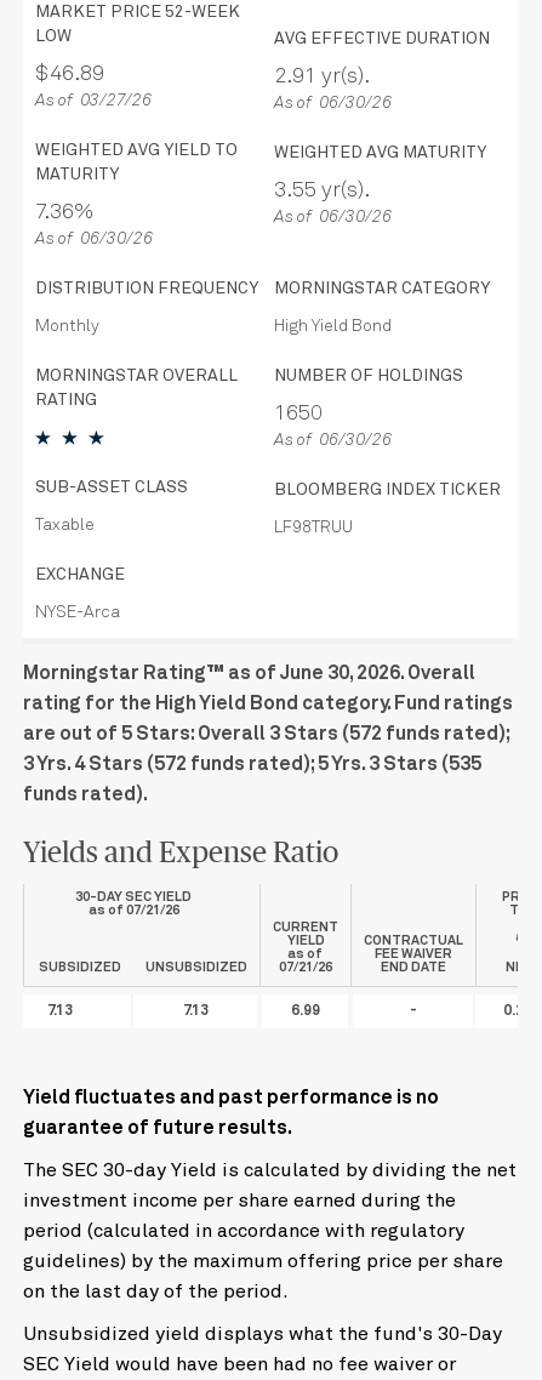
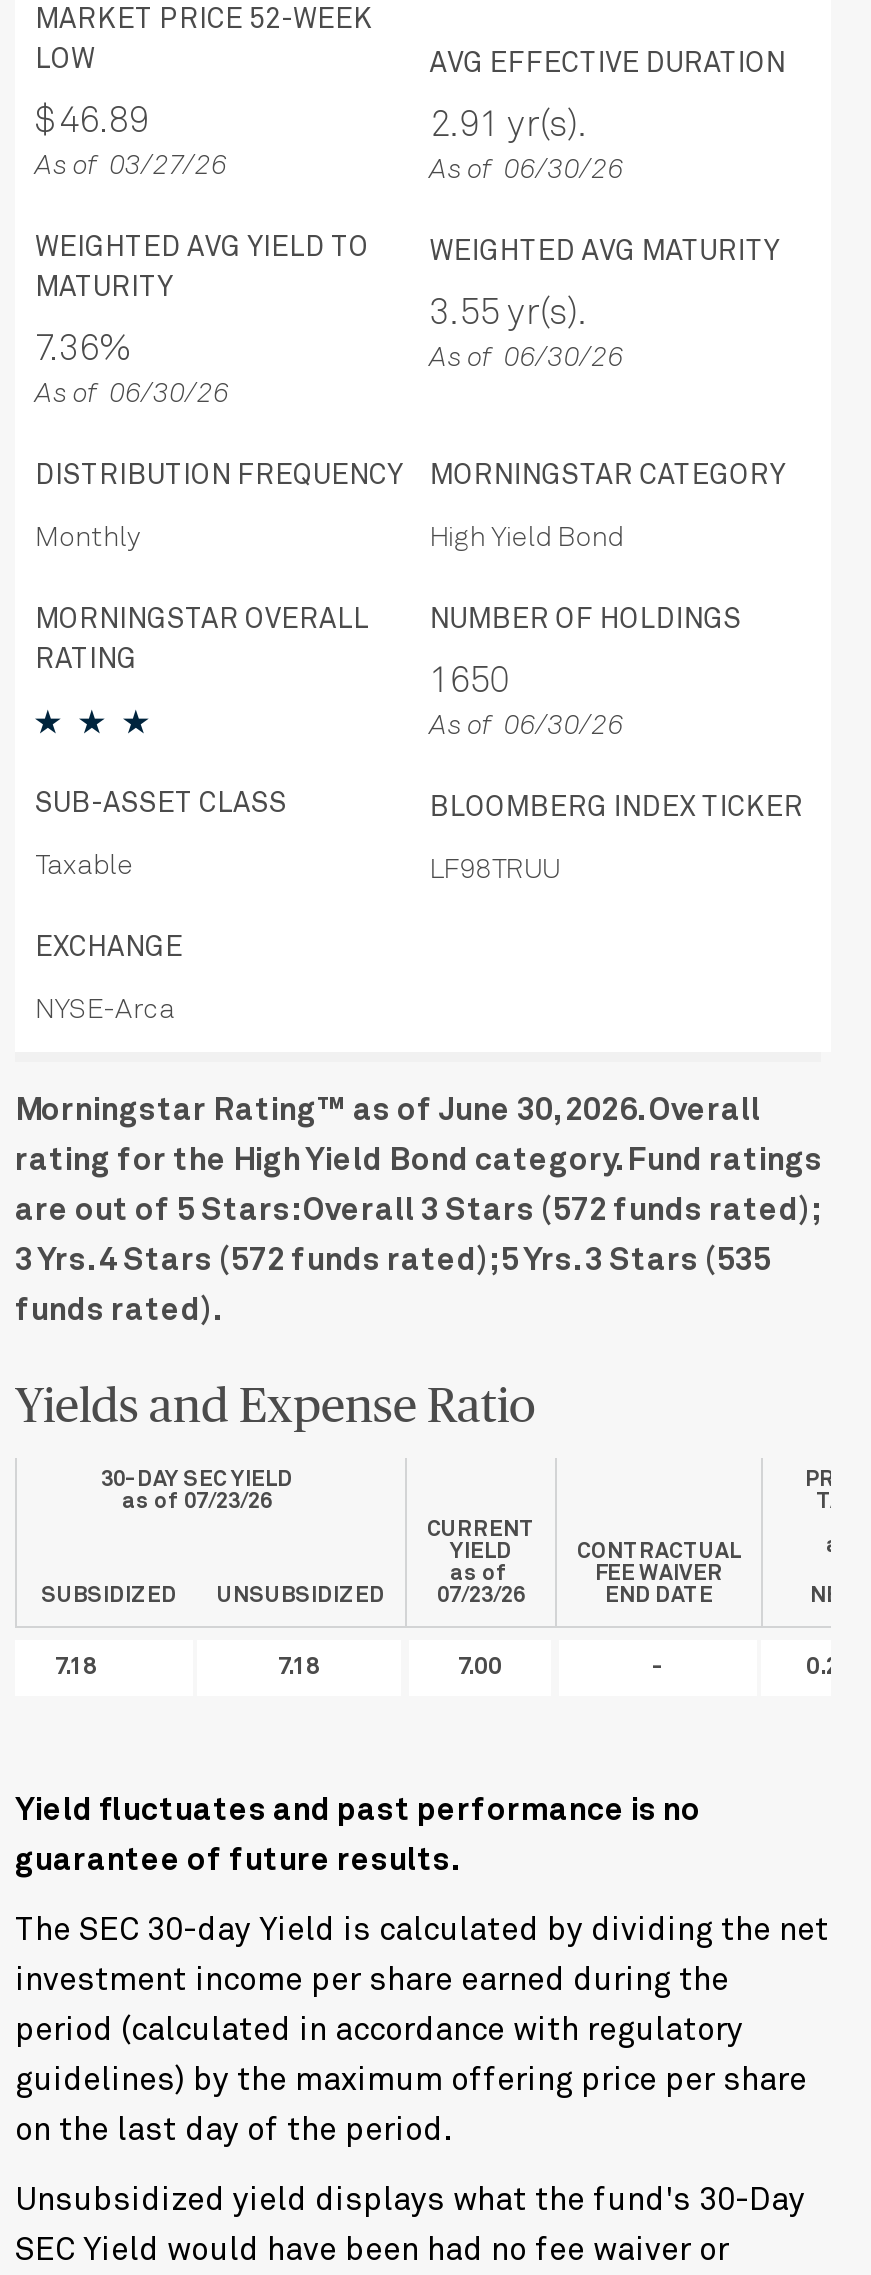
- as of 07/21/26
+ as of 07/23/26

- 07/21/26
+ 07/23/26

- 7.13
+ 7.18

- 7.13
+ 7.18

- 6.99
+ 7.00
